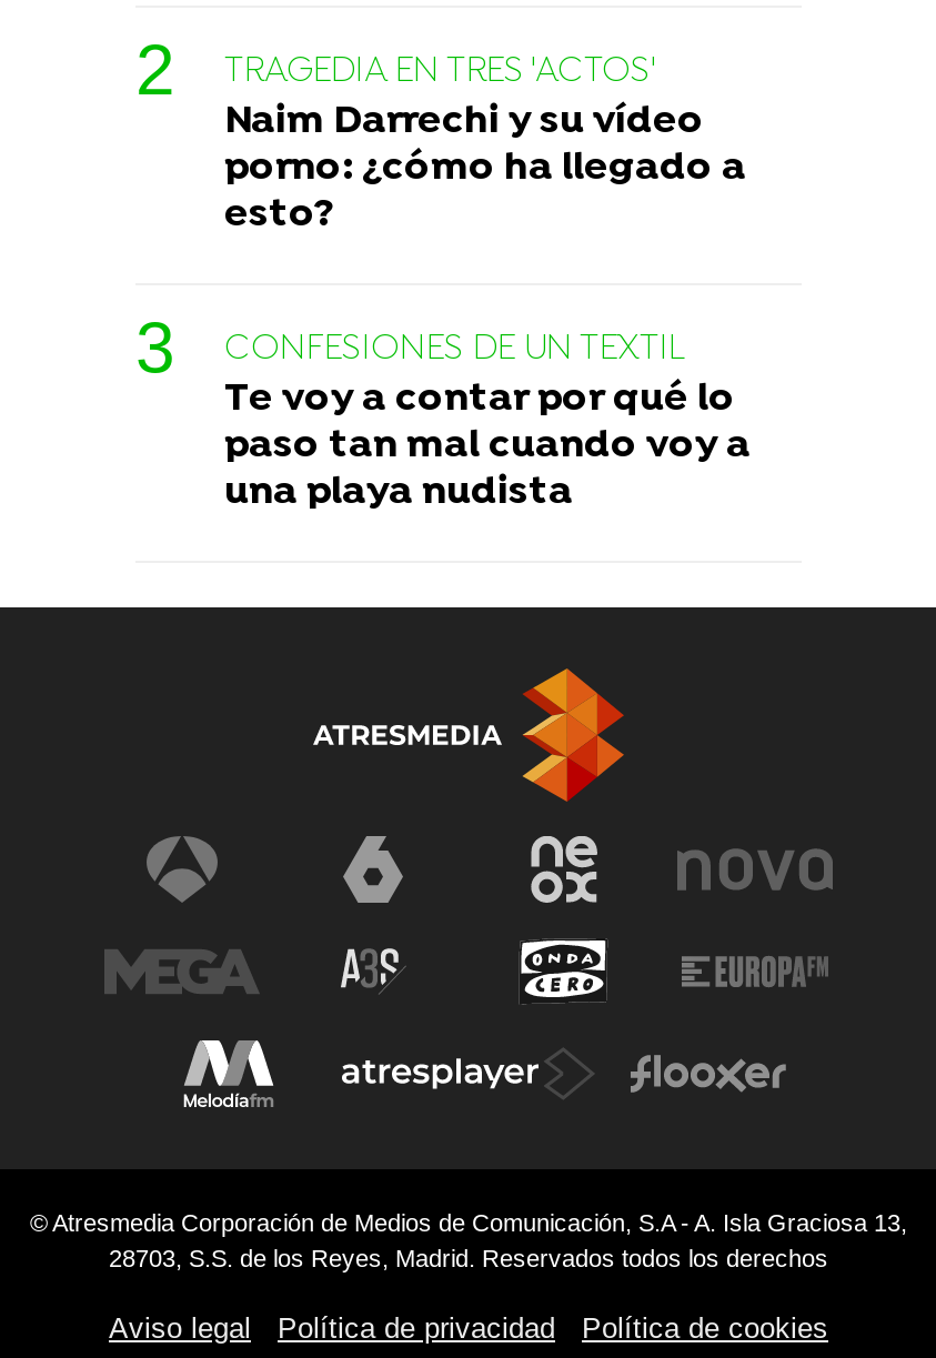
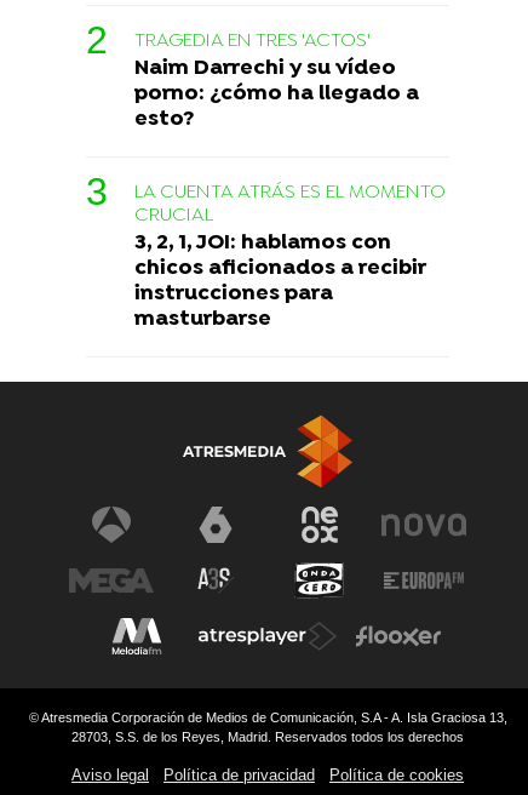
- CONFESIONES DE UN TEXTIL
- Te voy a contar por qué lo
- paso tan mal cuando voy a
- una playa nudista
+ LA CUENTA ATRÁS ES EL MOMENTO
+ CRUCIAL
+ 3, 2, 1, JOI: hablamos con
+ chicos aficionados a recibir
+ instrucciones para
+ masturbarse
